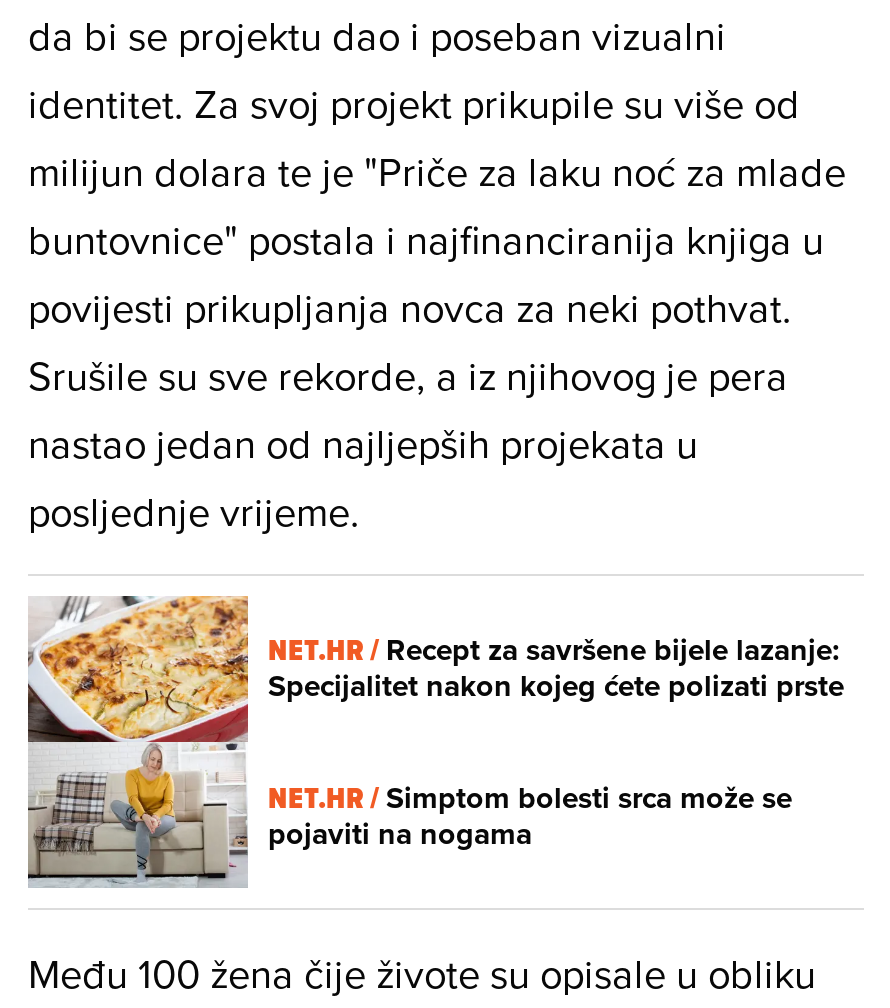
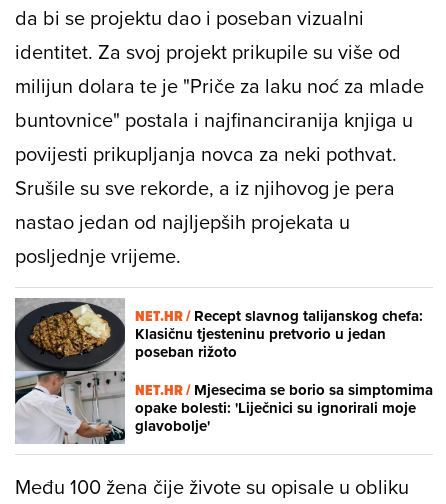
- [image]
- NET.HR / Recept za savršene bijele lazanje:
- Specijalitet nakon kojeg ćete polizati prste
+ [image]
+ NET.HR / Recept slavnog talijanskog chefa:
+ Klasičnu tjesteninu pretvorio u jedan
+ poseban rižoto

- NET.HR / Simptom bolesti srca može se
- pojaviti na nogama
+ NET.HR / Mjesecima se borio sa simptomima
+ opake bolesti: 'Liječnici su ignorirali moje
+ glavobolje'
